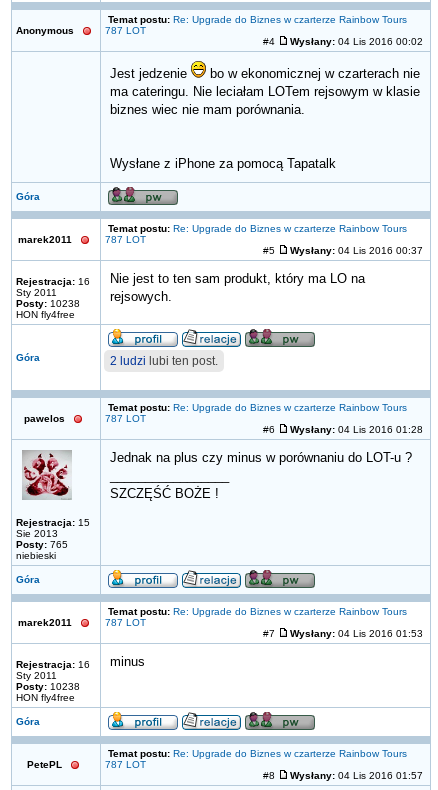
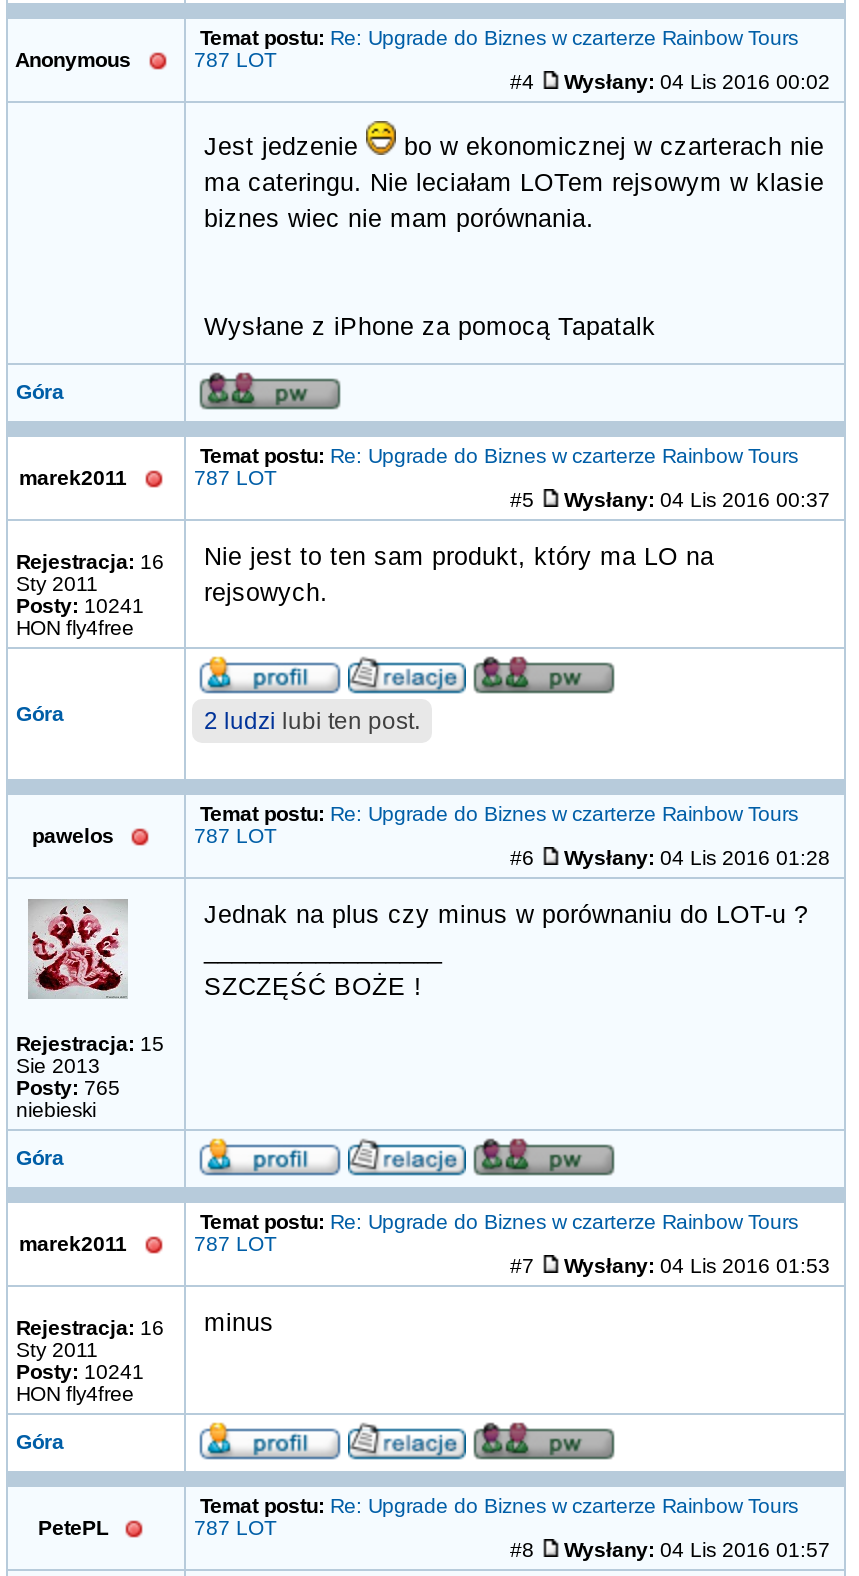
- Posty: 10238
+ Posty: 10241

- Posty: 10238
+ Posty: 10241
